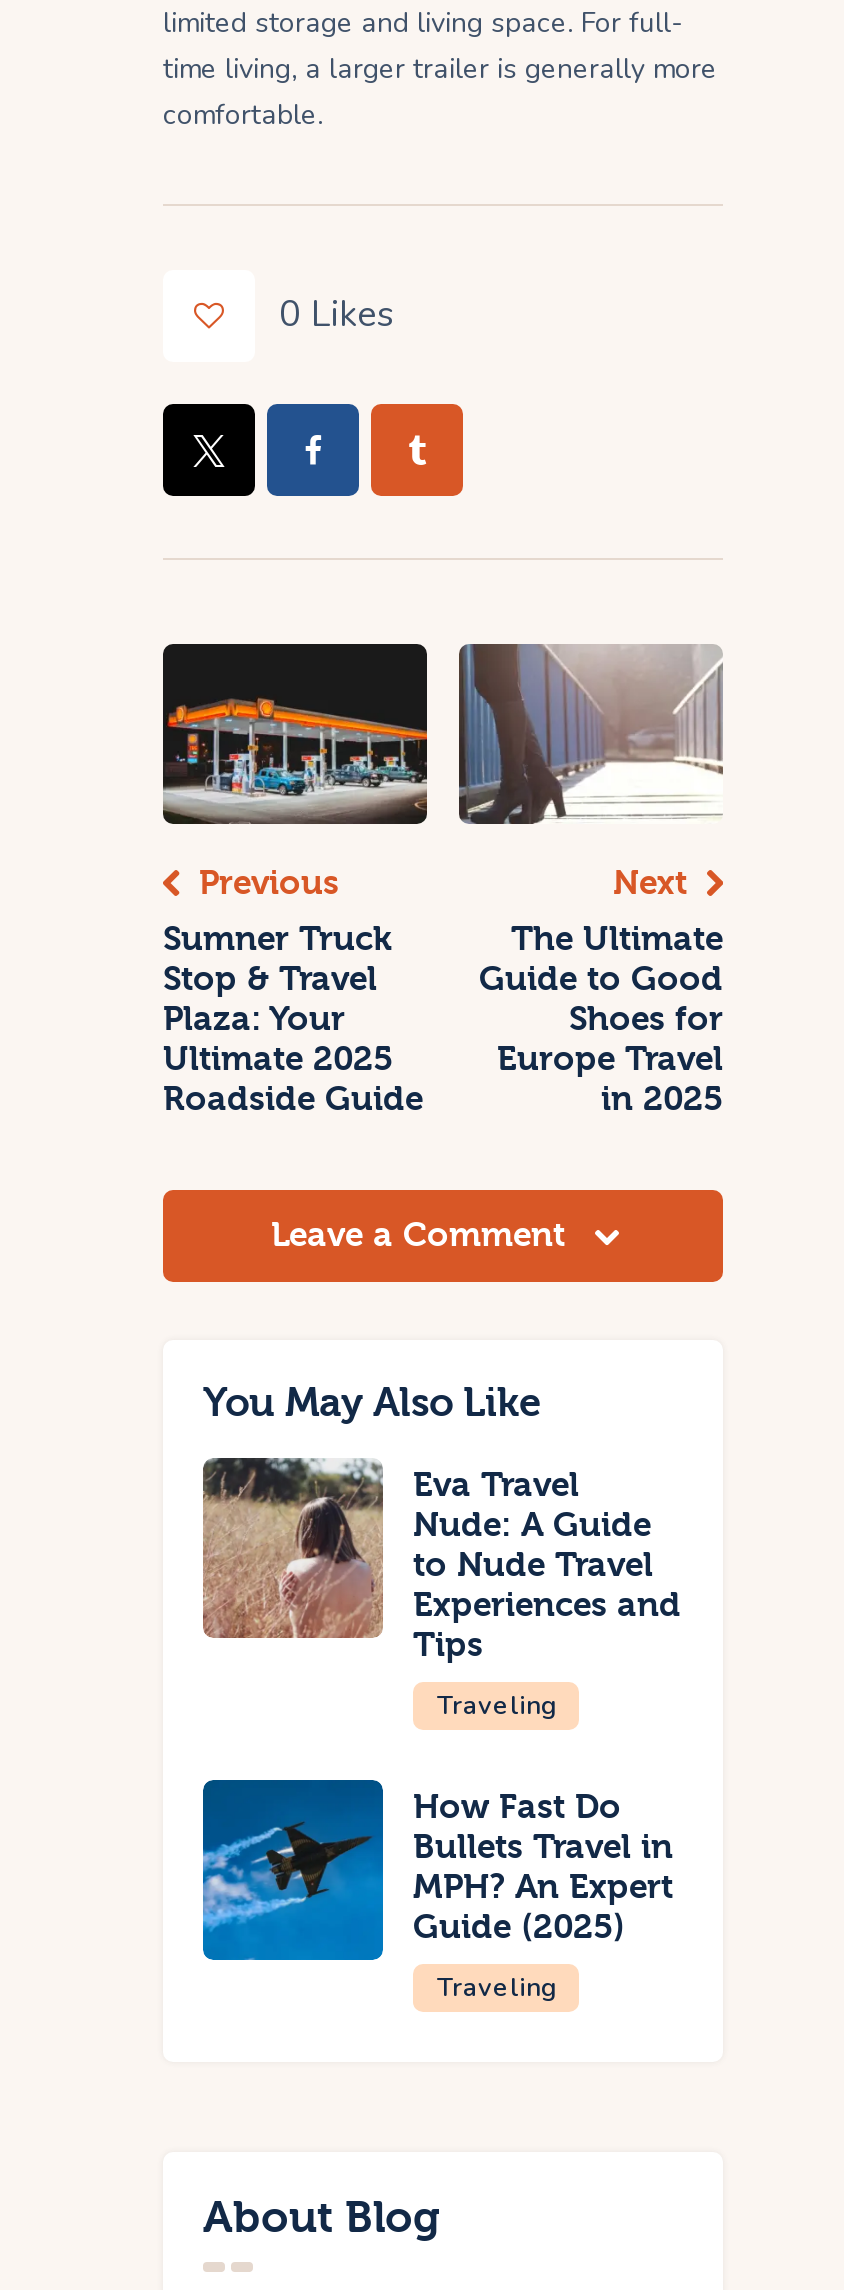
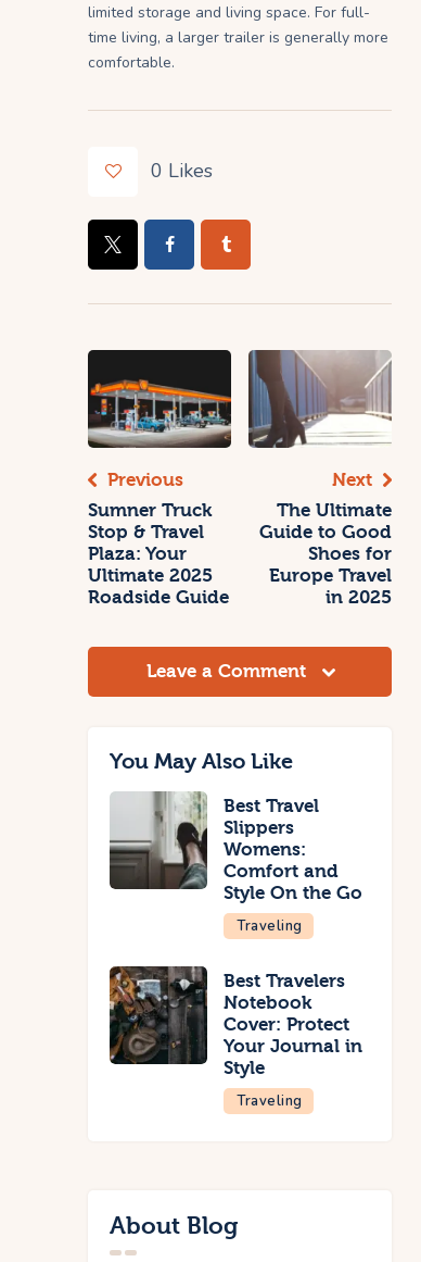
- [image]
- Eva Travel
- Nude: A Guide
- to Nude Travel
- Experiences and
- Tips
+ [image]
+ Best Travel
+ Slippers
+ Womens:
+ Comfort and
+ Style On the Go

- [image]
- How Fast Do
- Bullets Travel in
- MPH? An Expert
- Guide (2025)
+ [image]
+ Best Travelers
+ Notebook
+ Cover: Protect
+ Your Journal in
+ Style
